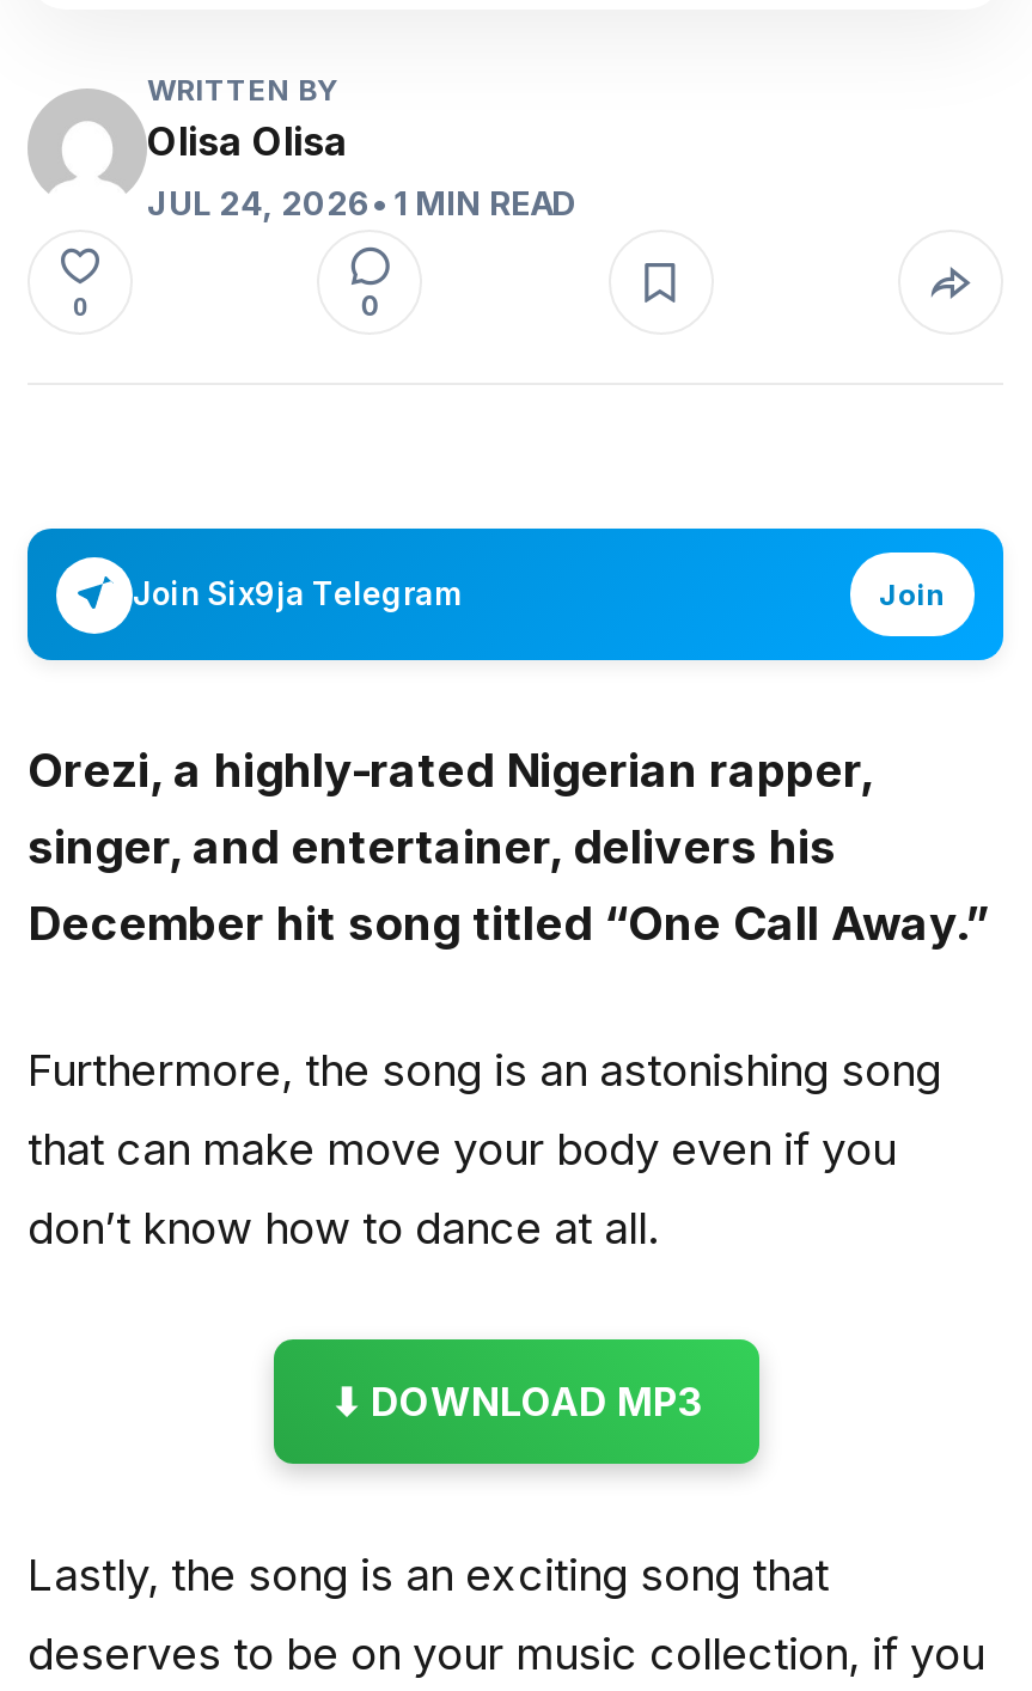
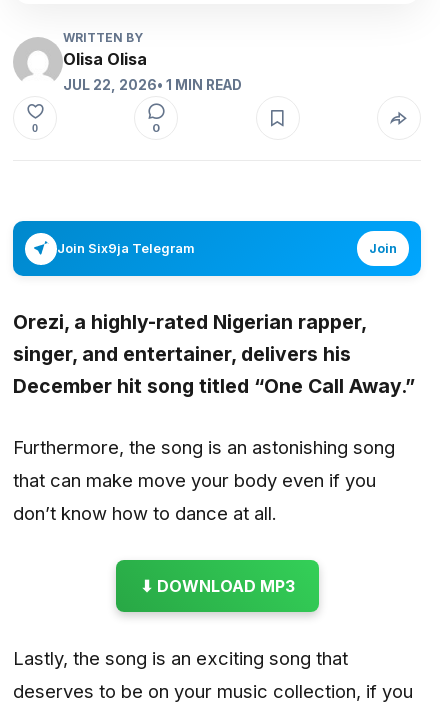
- JUL 24, 2026 • 1 MIN READ
+ JUL 22, 2026 • 1 MIN READ
